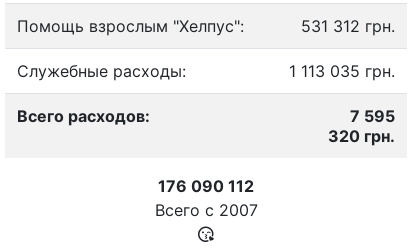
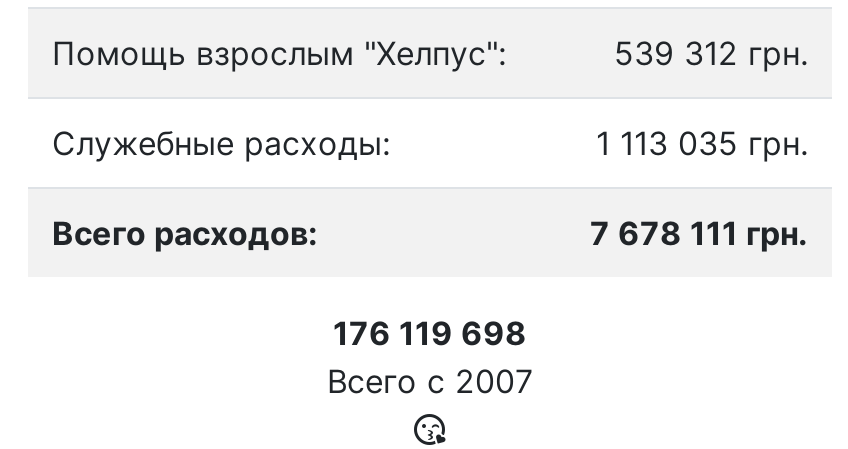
- 531 312 грн.
+ 539 312 грн.

- 7 595
- 320 грн.
+ 7 678 111 грн.

- 176 090 112
+ 176 119 698
